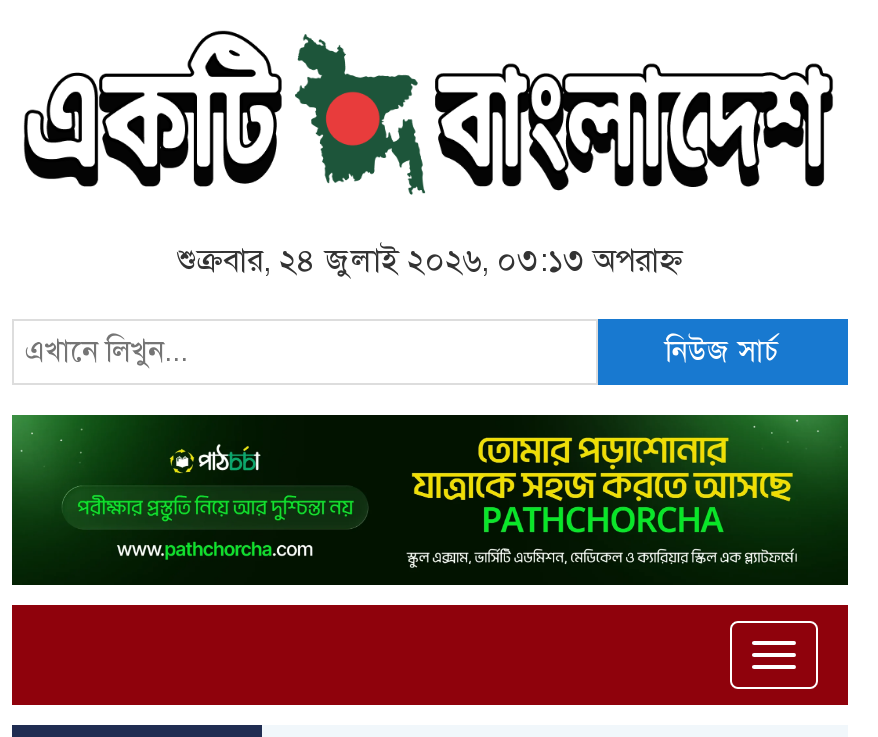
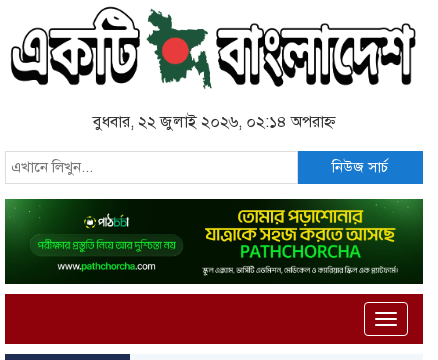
- শুক্রবার, ২৪ জুলাই ২০২৬, ০৩:১৩ অপরাহ্ন
+ বুধবার, ২২ জুলাই ২০২৬, ০২:১৪ অপরাহ্ন
